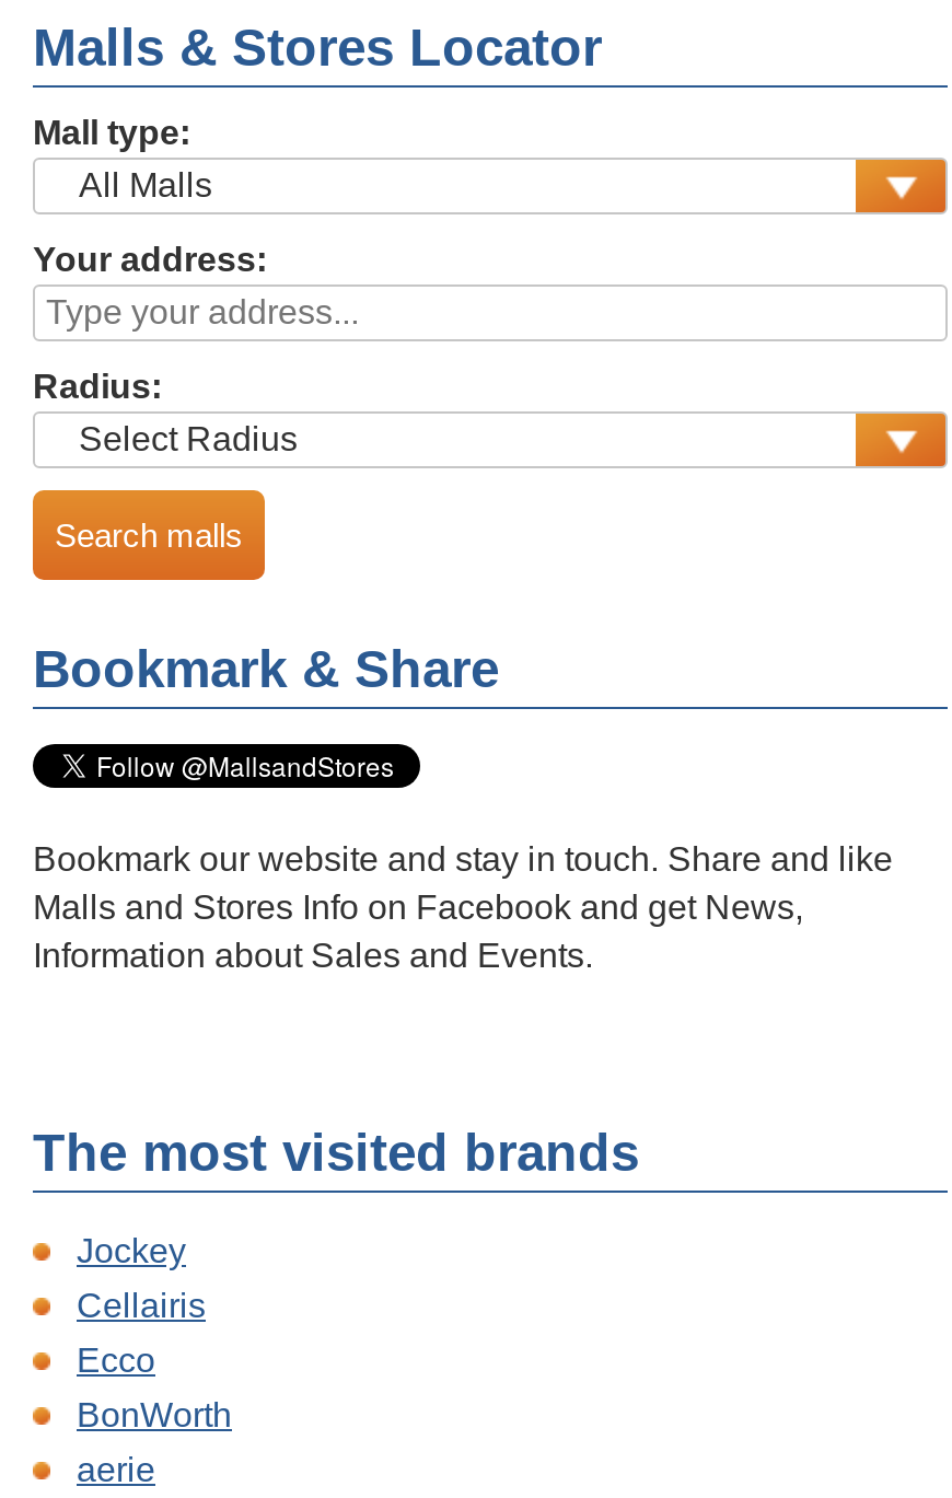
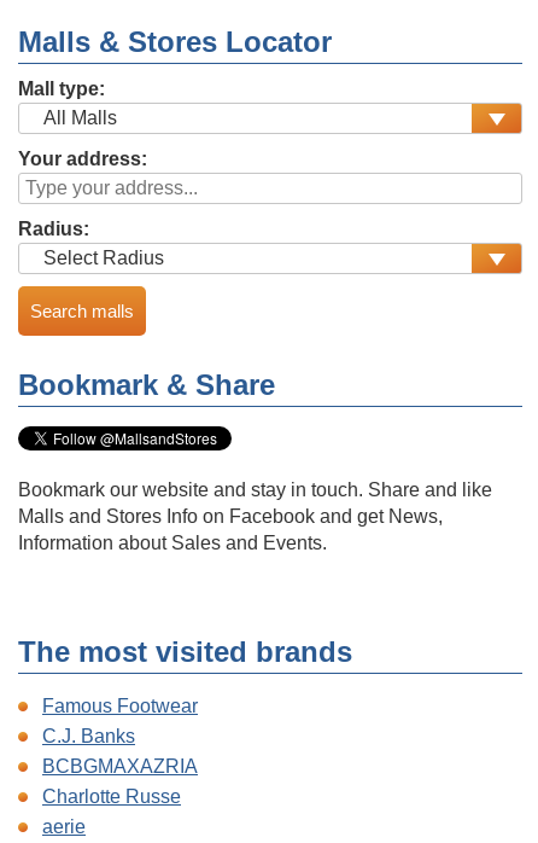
- Jockey
+ Famous Footwear

- Cellairis
+ C.J. Banks

- Ecco
+ BCBGMAXAZRIA

- BonWorth
+ Charlotte Russe
